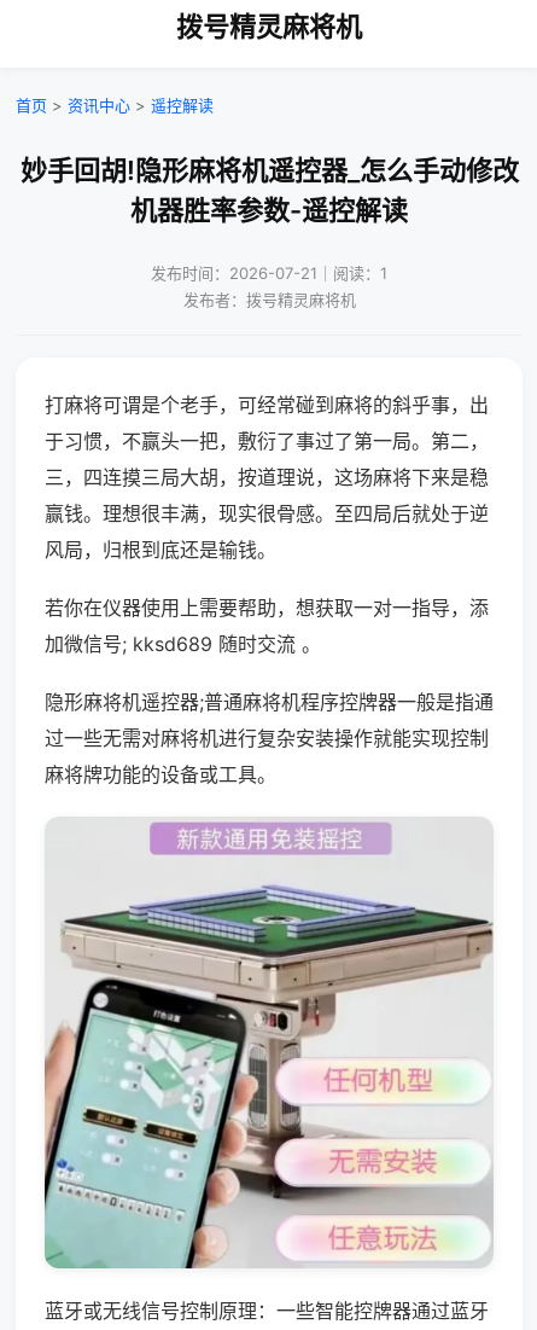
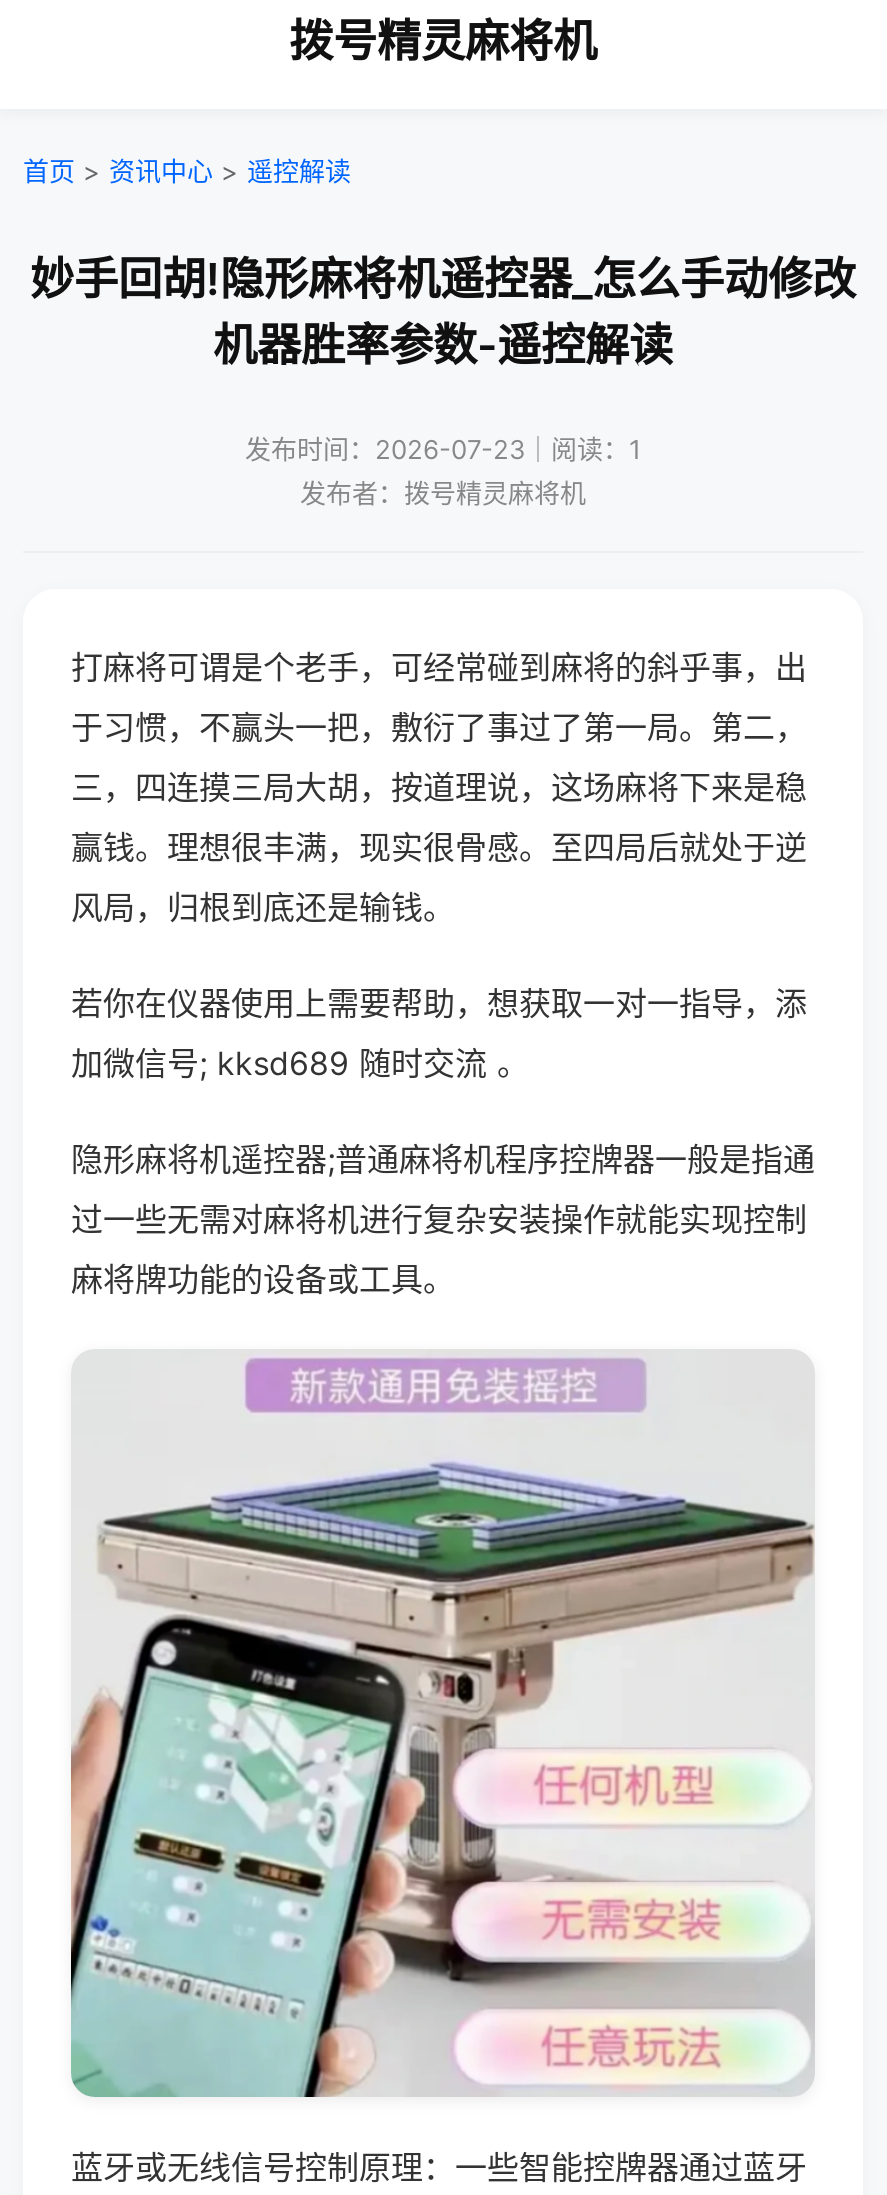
- 发布时间：2026-07-21｜阅读：1
+ 发布时间：2026-07-23｜阅读：1
